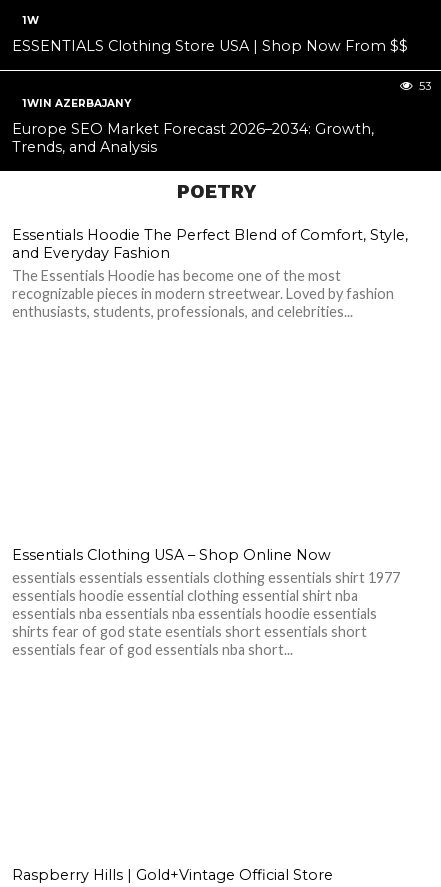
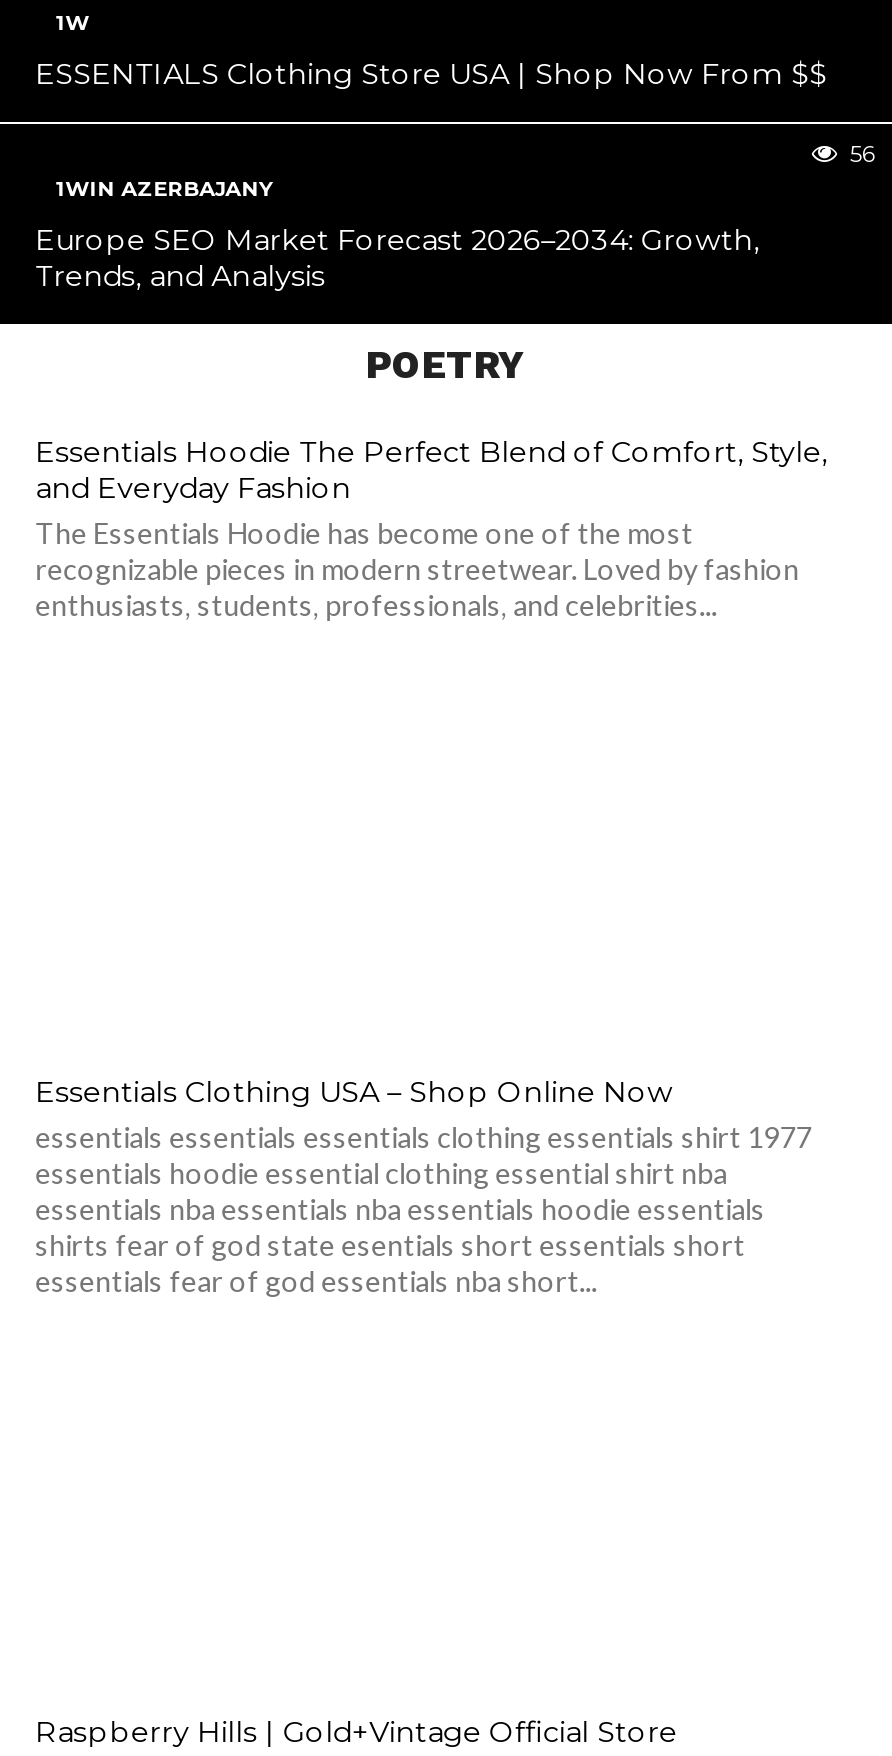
- 53
+ 56
